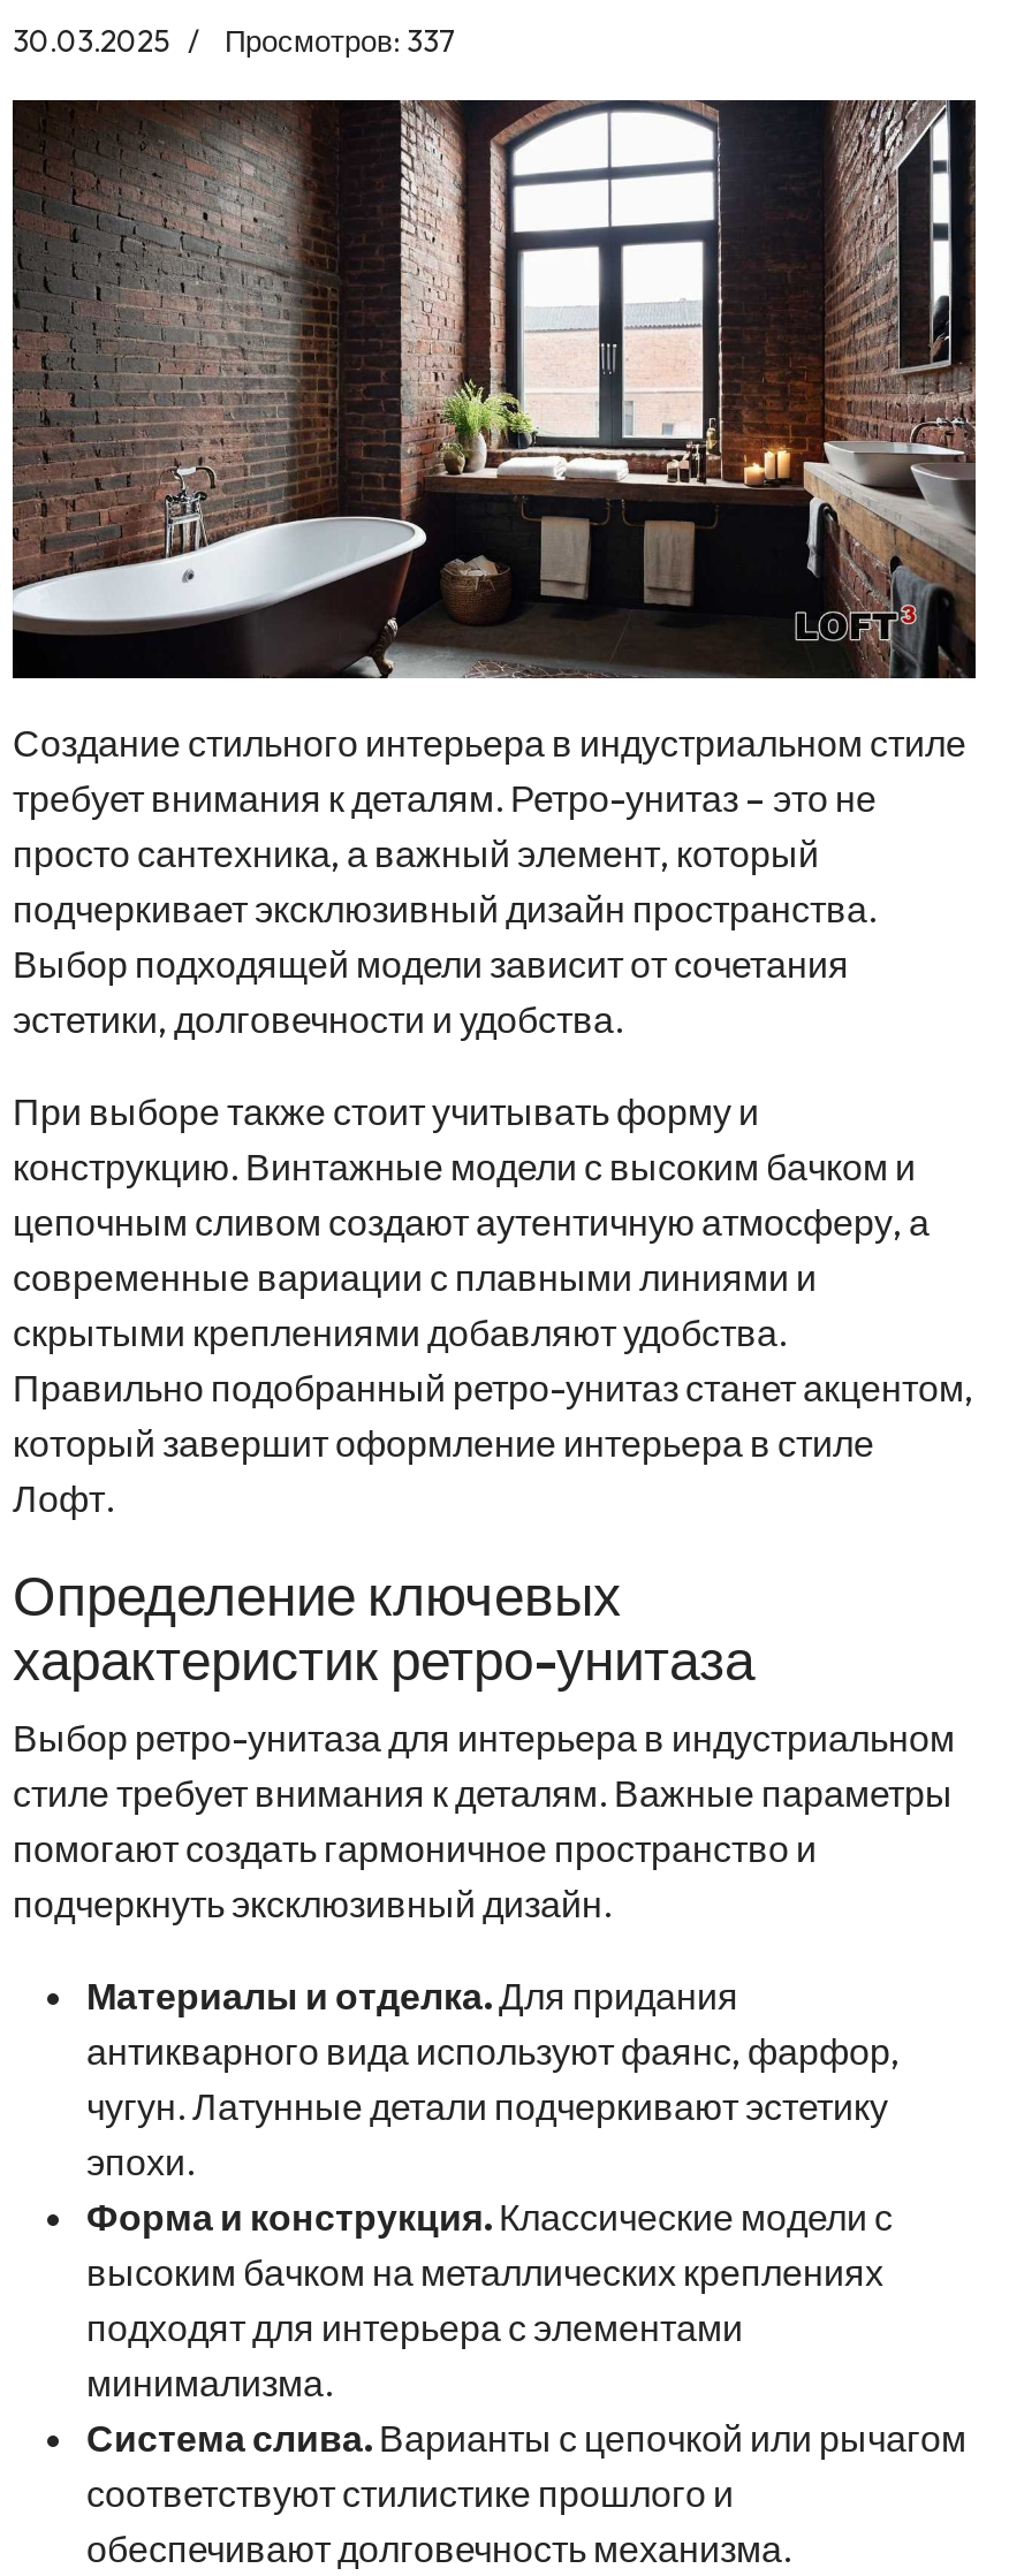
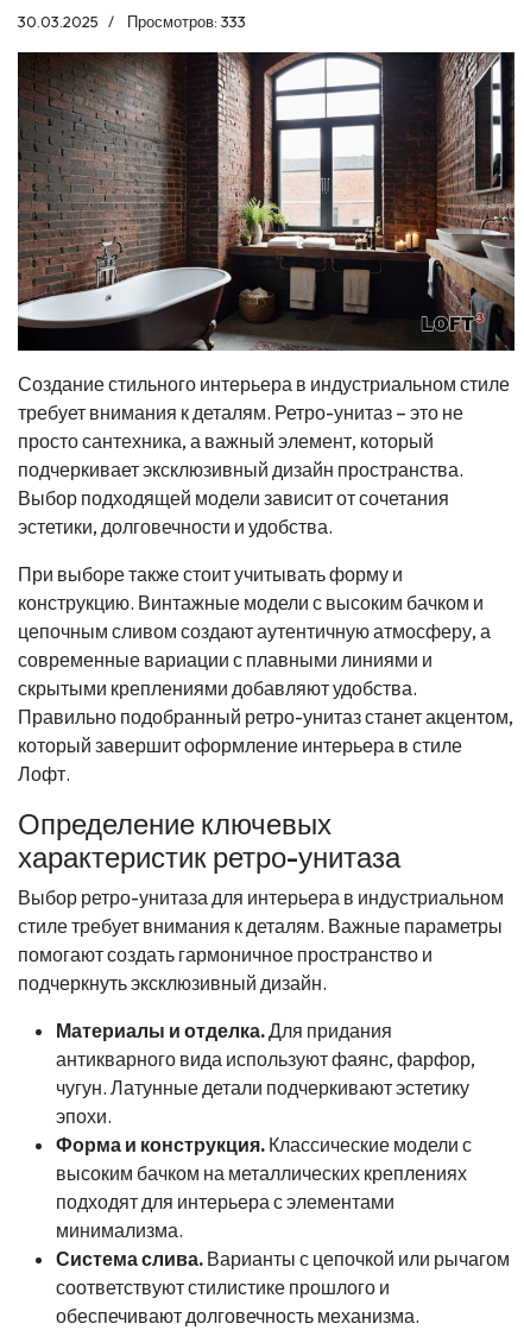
- 30.03.2025 Просмотров: 337
+ 30.03.2025 Просмотров: 333
